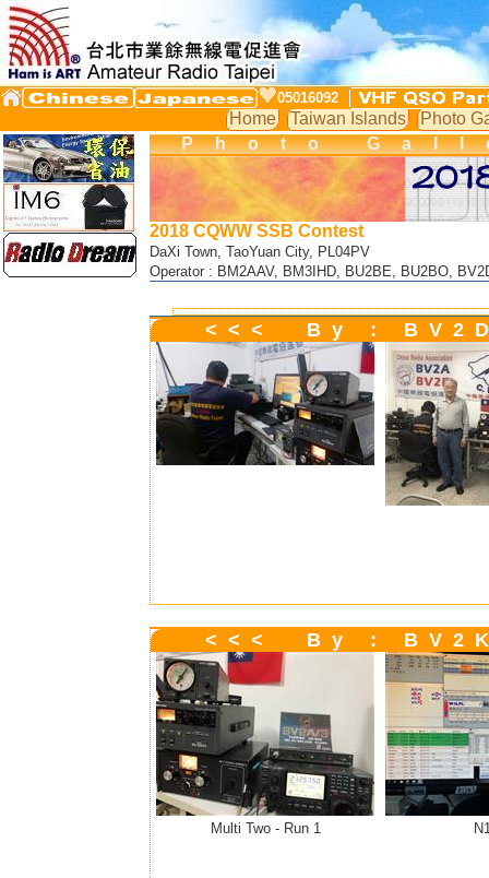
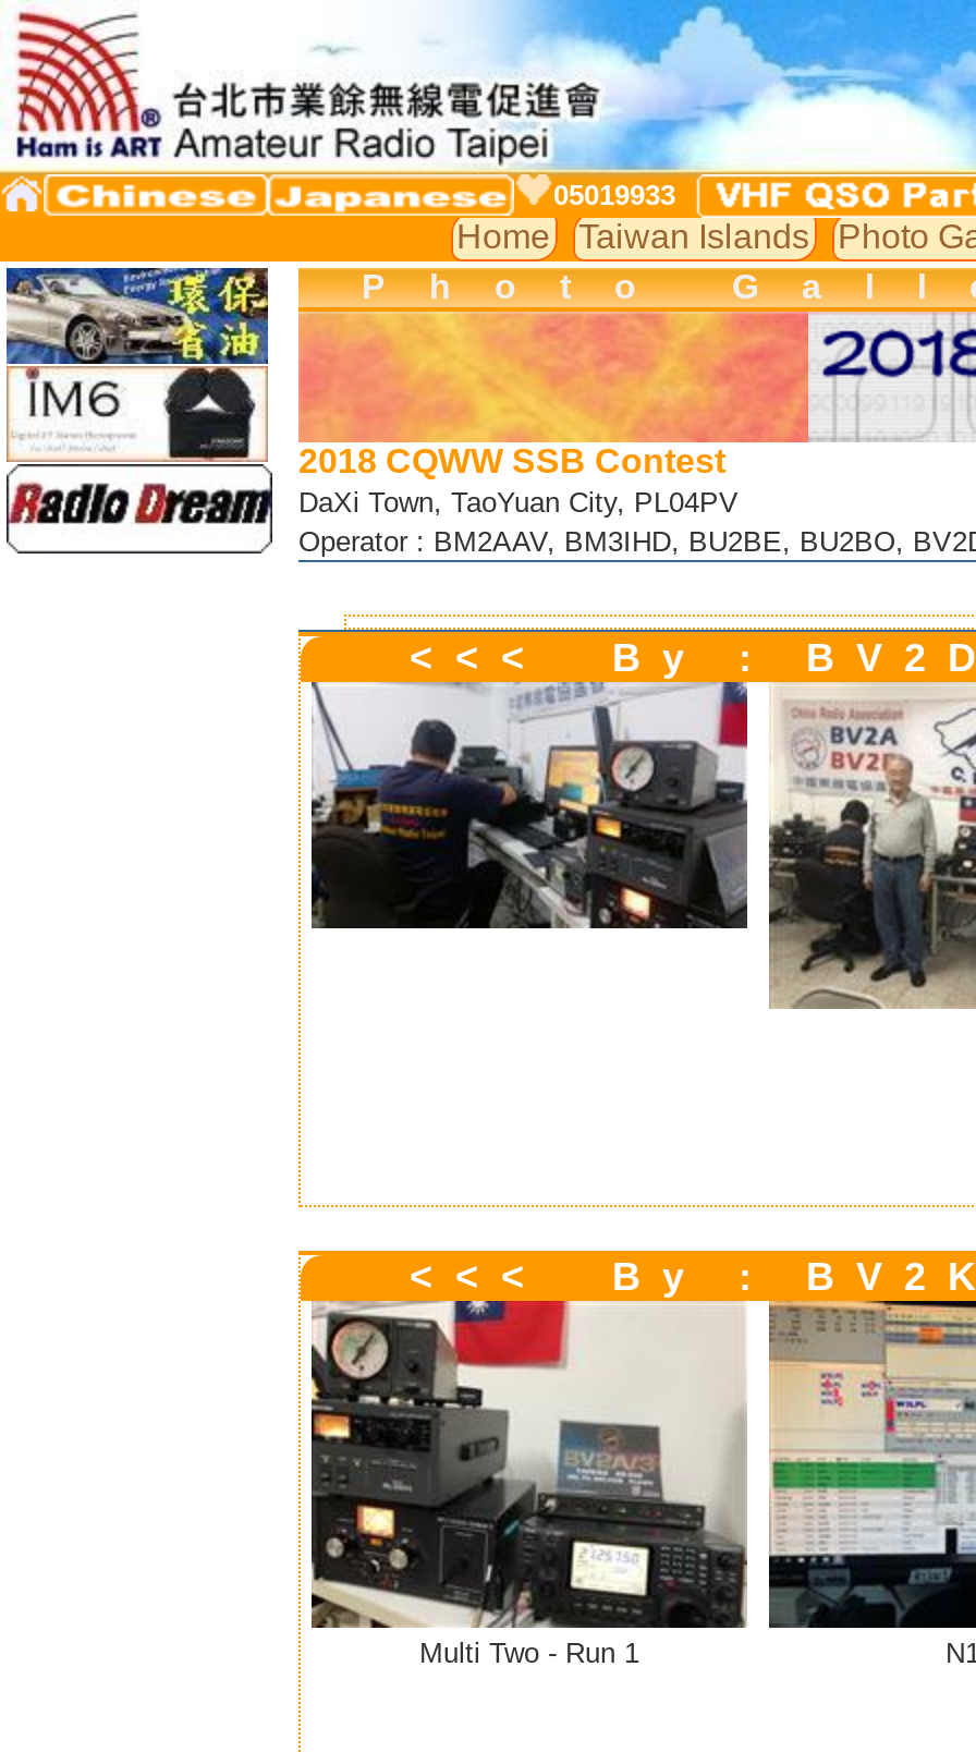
- 05016092
+ 05019933
